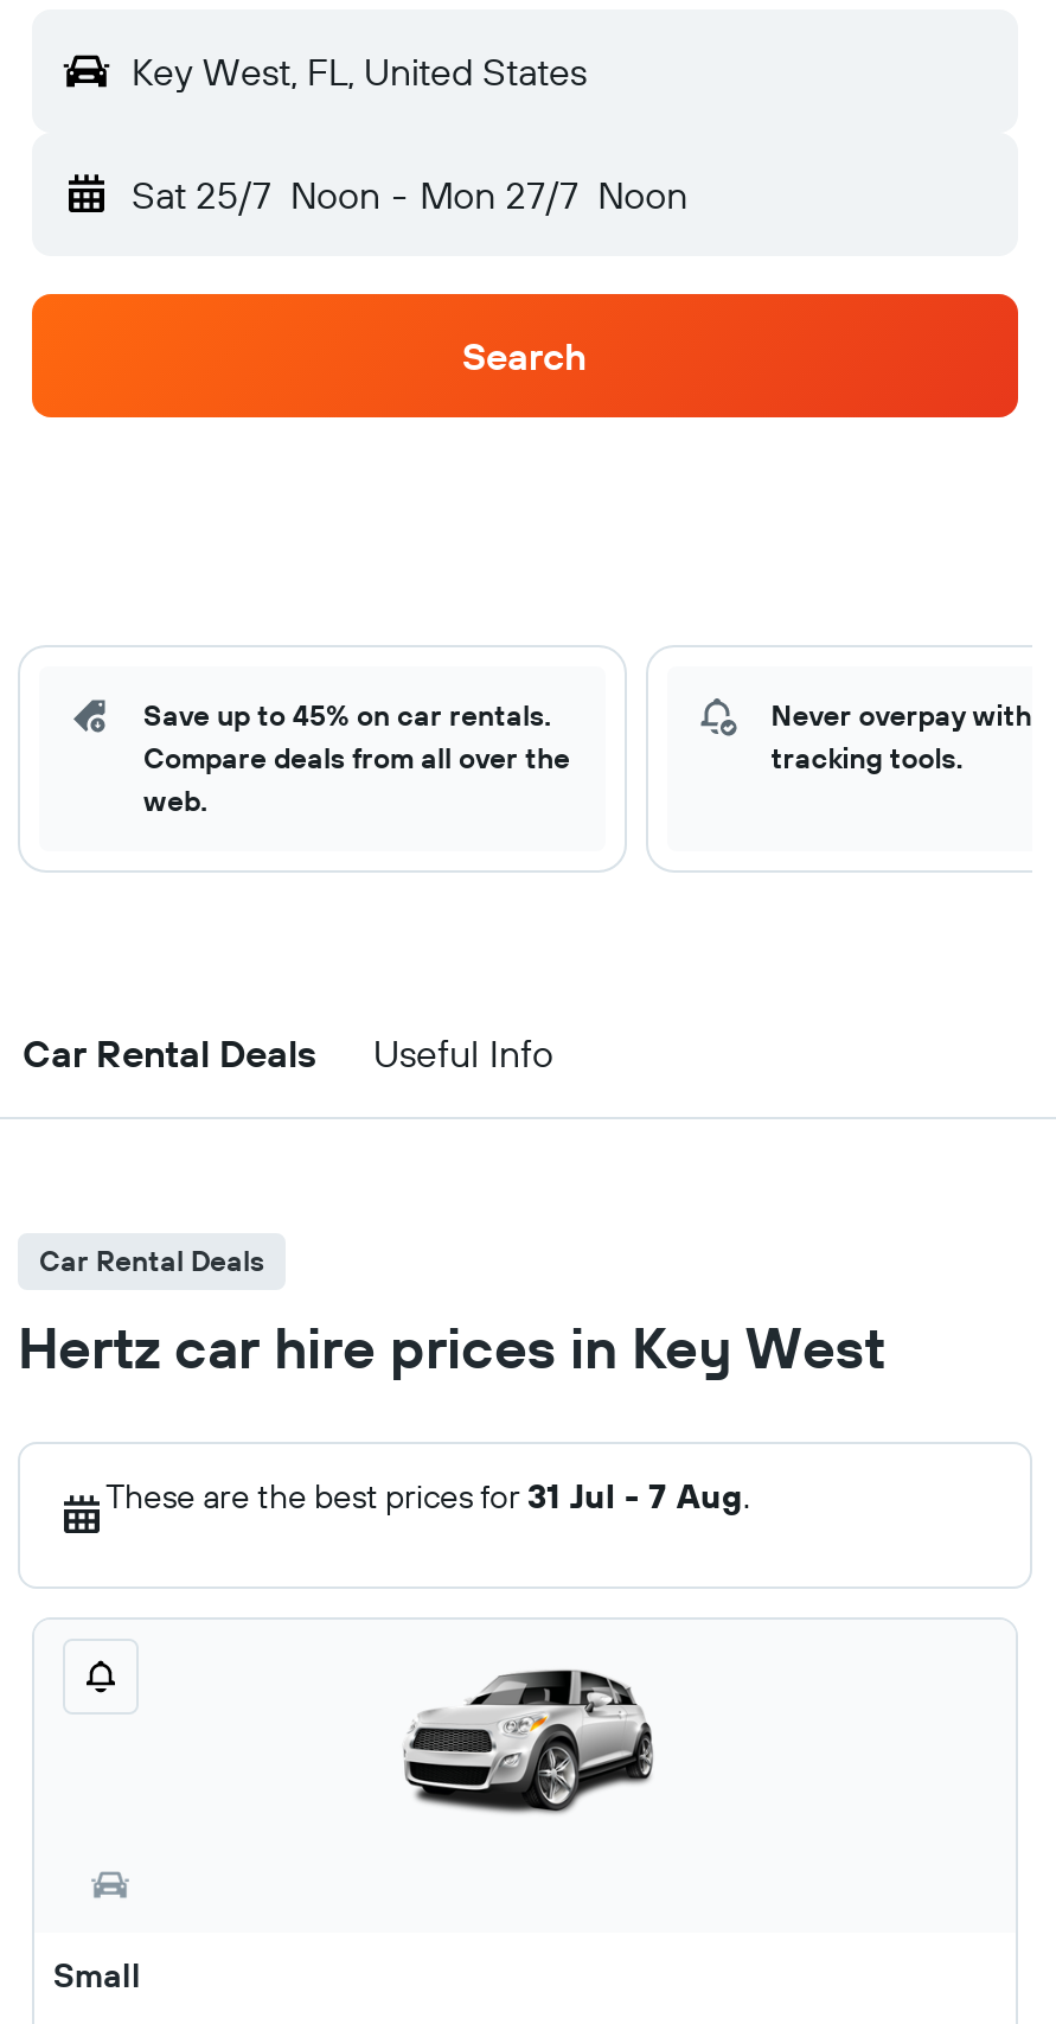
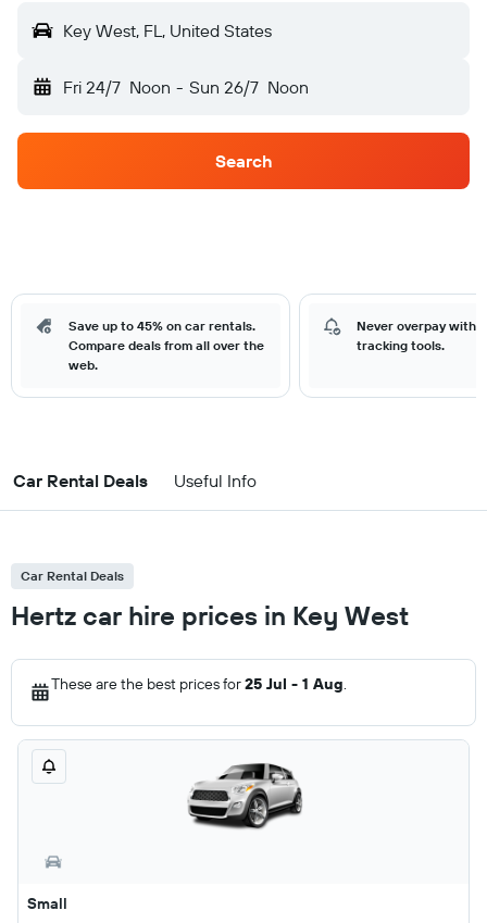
- Sat 25/7 Noon - Mon 27/7 Noon
+ Fri 24/7 Noon - Sun 26/7 Noon

- These are the best prices for 31 Jul - 7 Aug.
+ These are the best prices for 25 Jul - 1 Aug.
